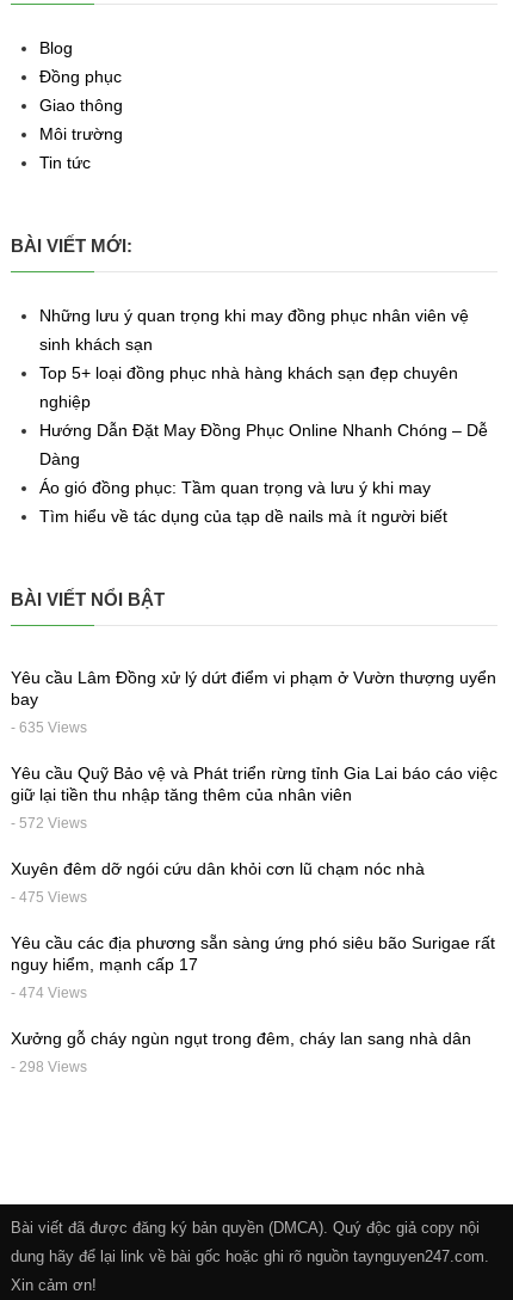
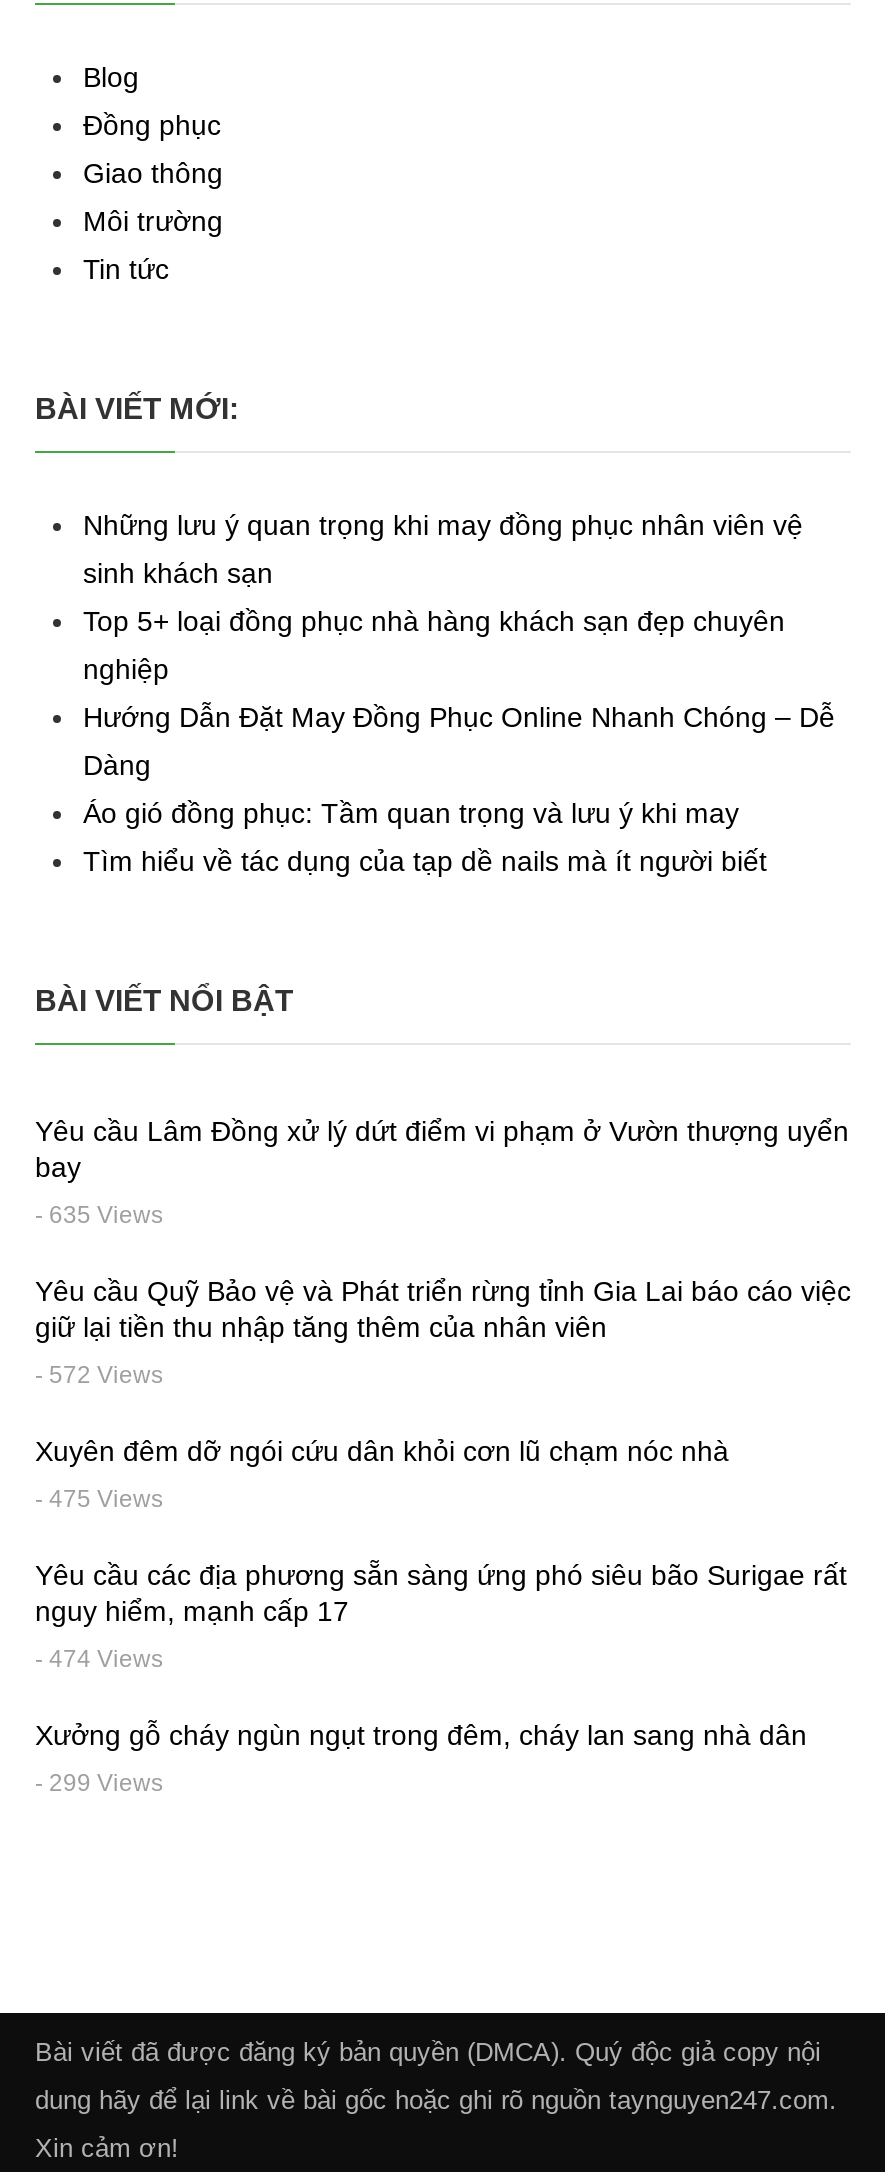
- - 298 Views
+ - 299 Views
